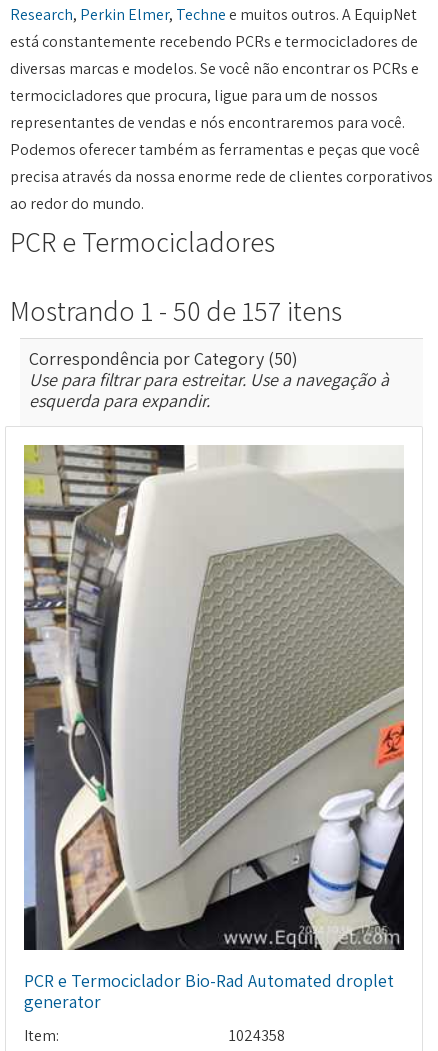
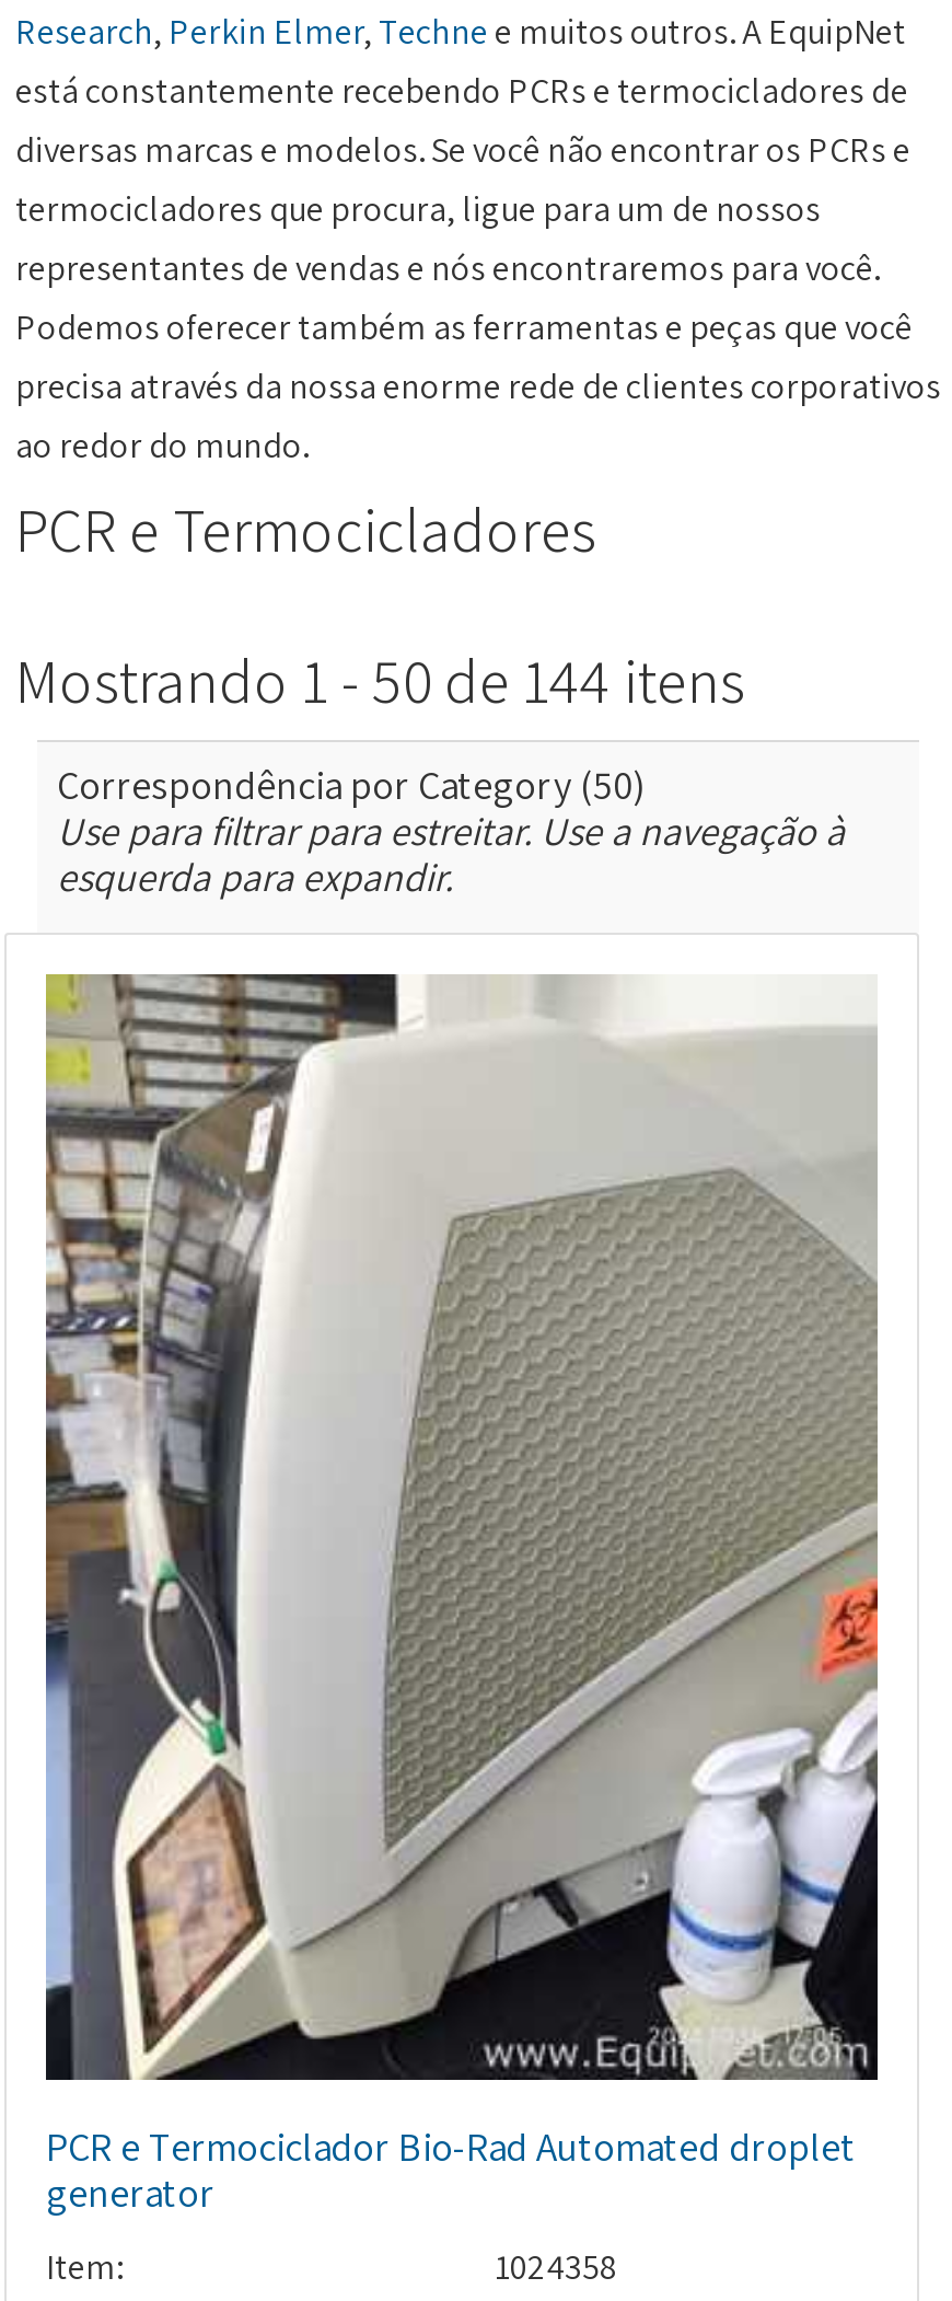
- Mostrando 1 - 50 de 157 itens
+ Mostrando 1 - 50 de 144 itens
